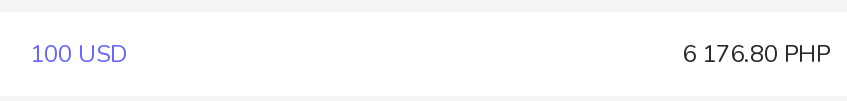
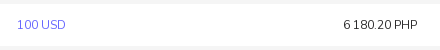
- 6 176.80 PHP
+ 6 180.20 PHP
